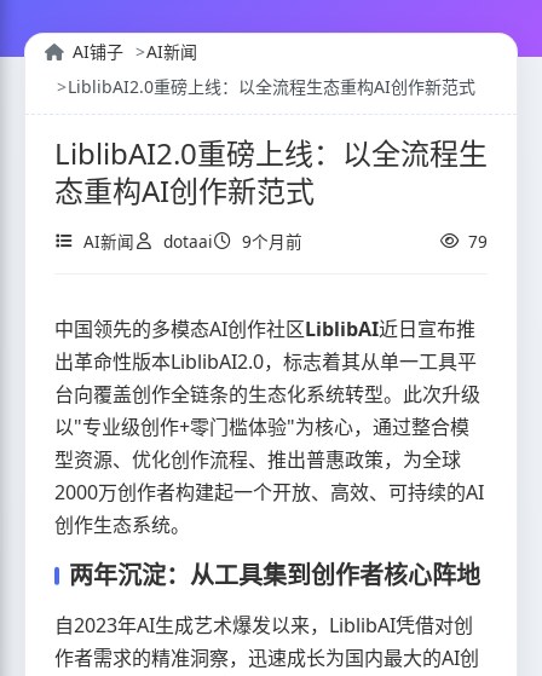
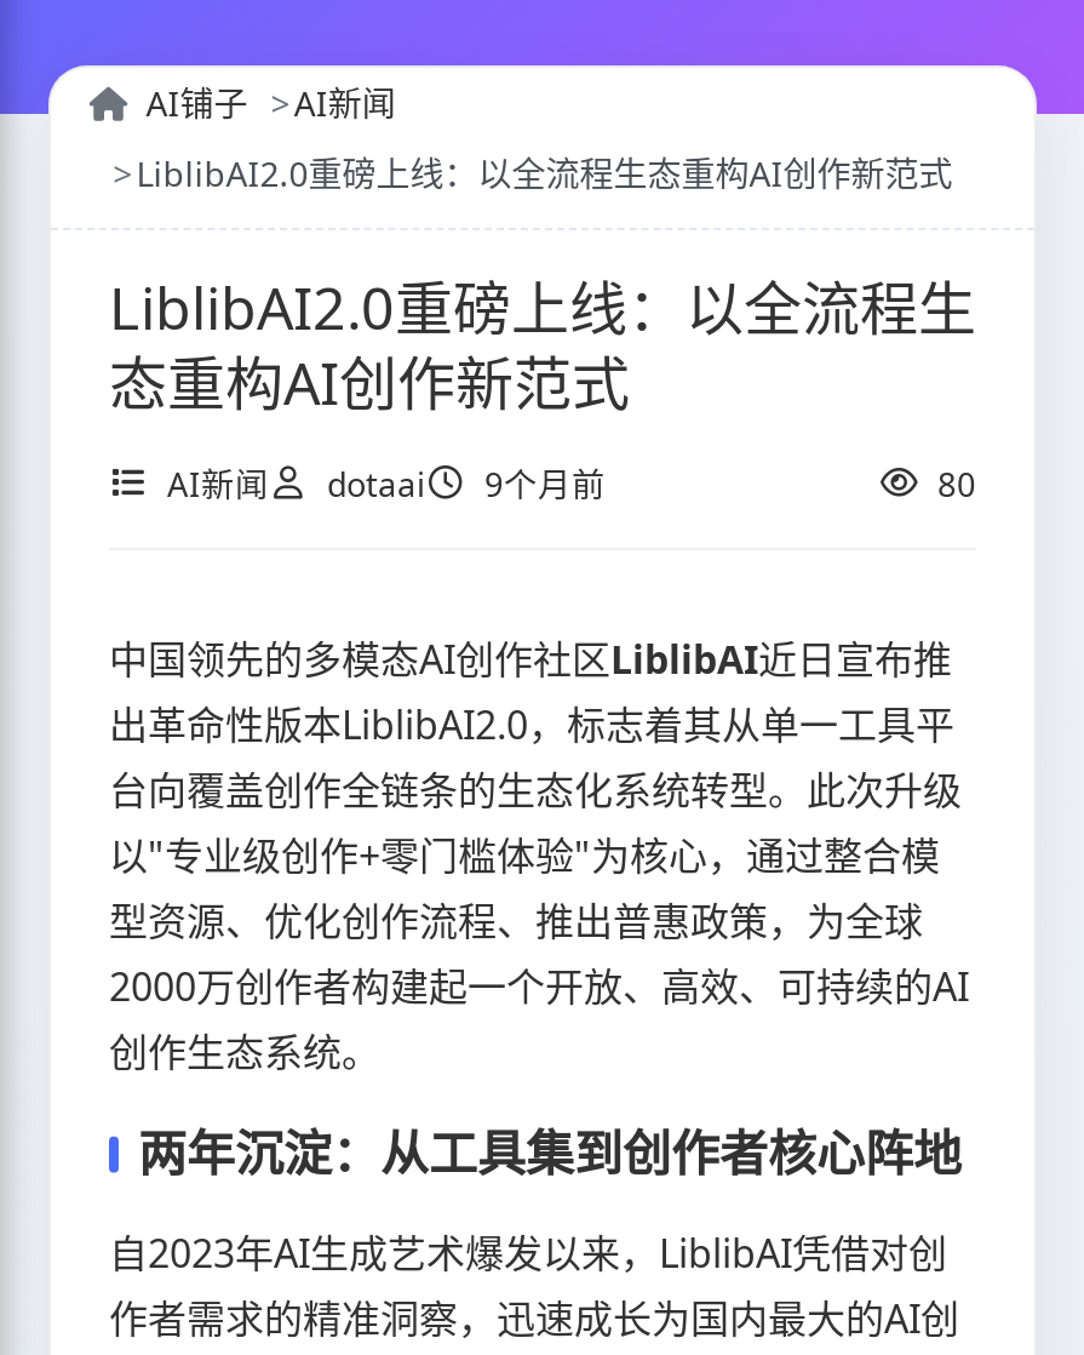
- 79
+ 80
